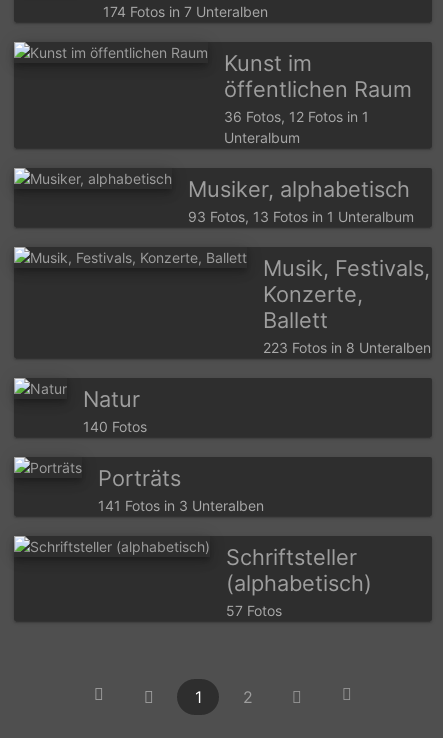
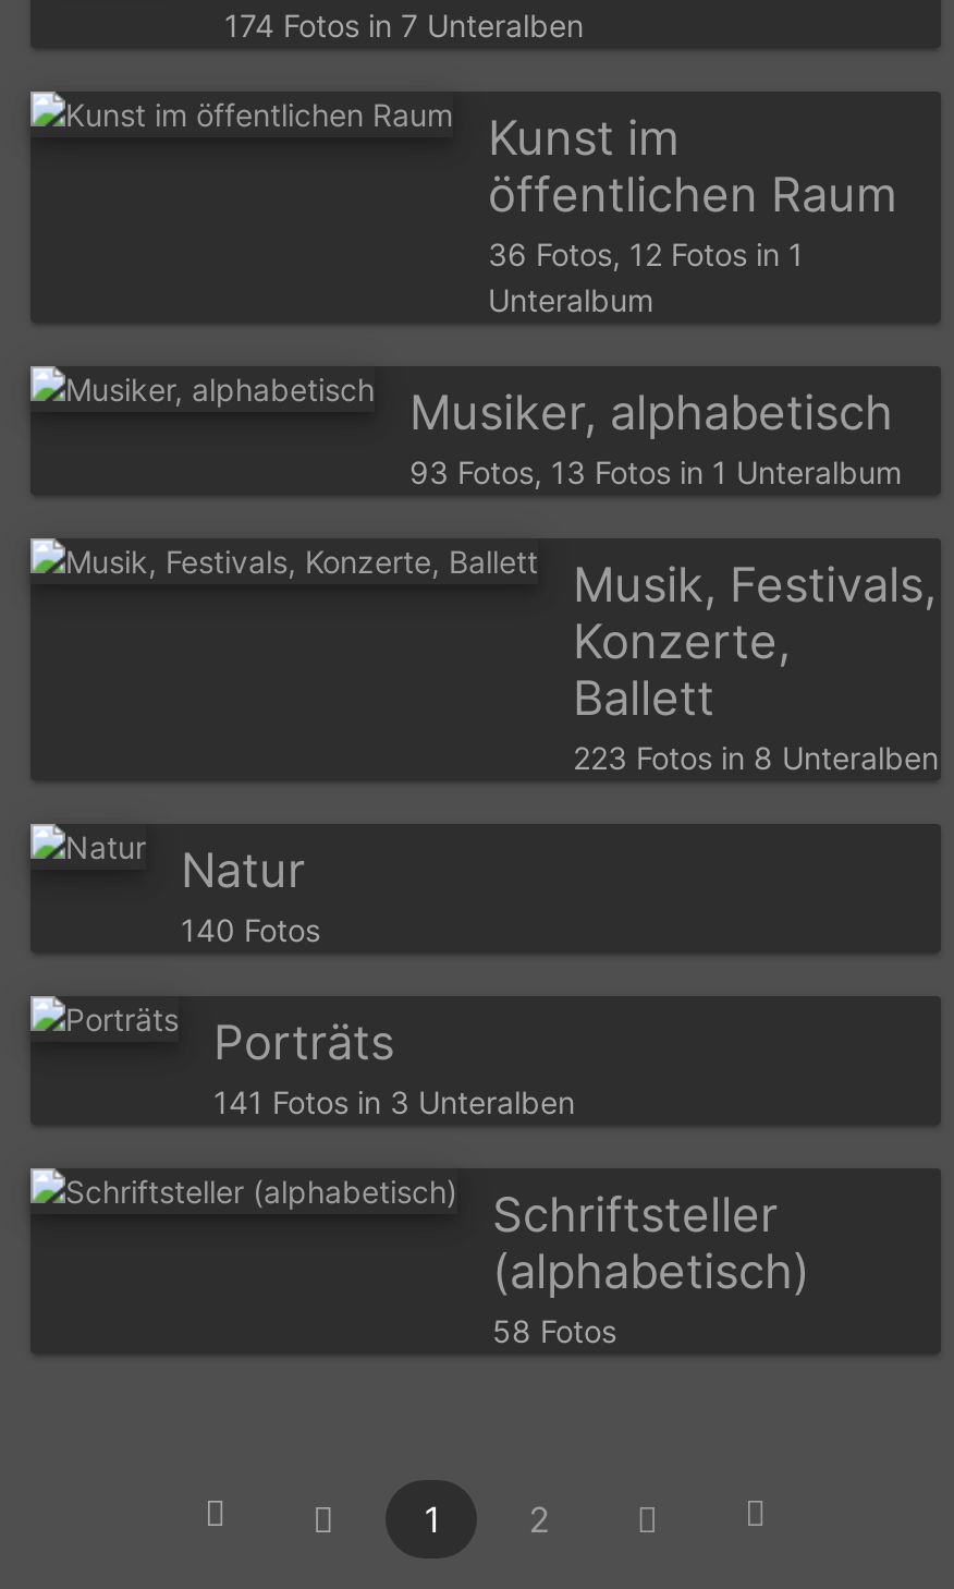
- 57 Fotos
+ 58 Fotos
